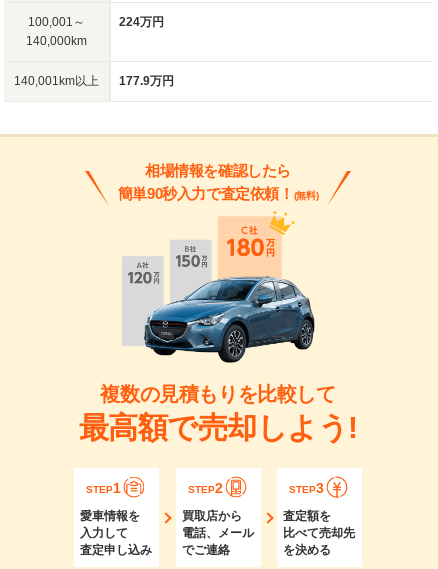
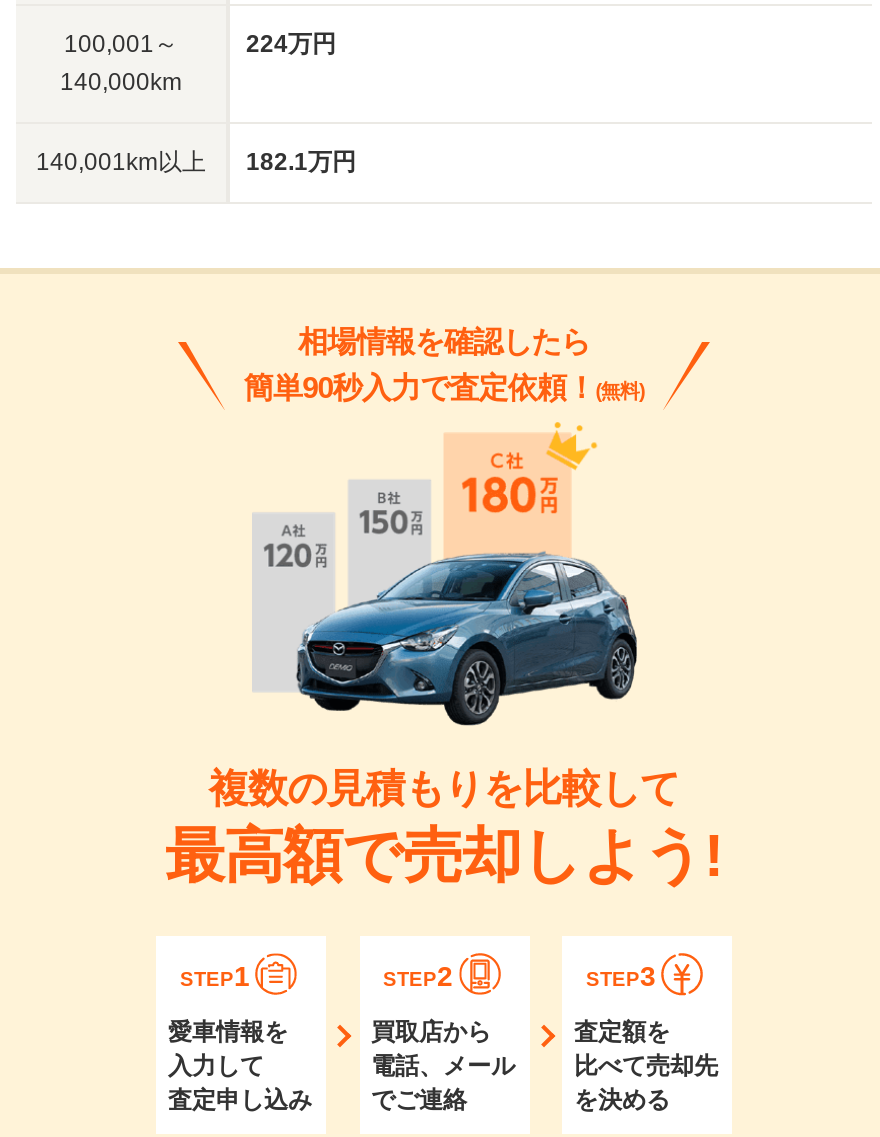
- 140,001km以上 177.9万円
+ 140,001km以上 182.1万円
